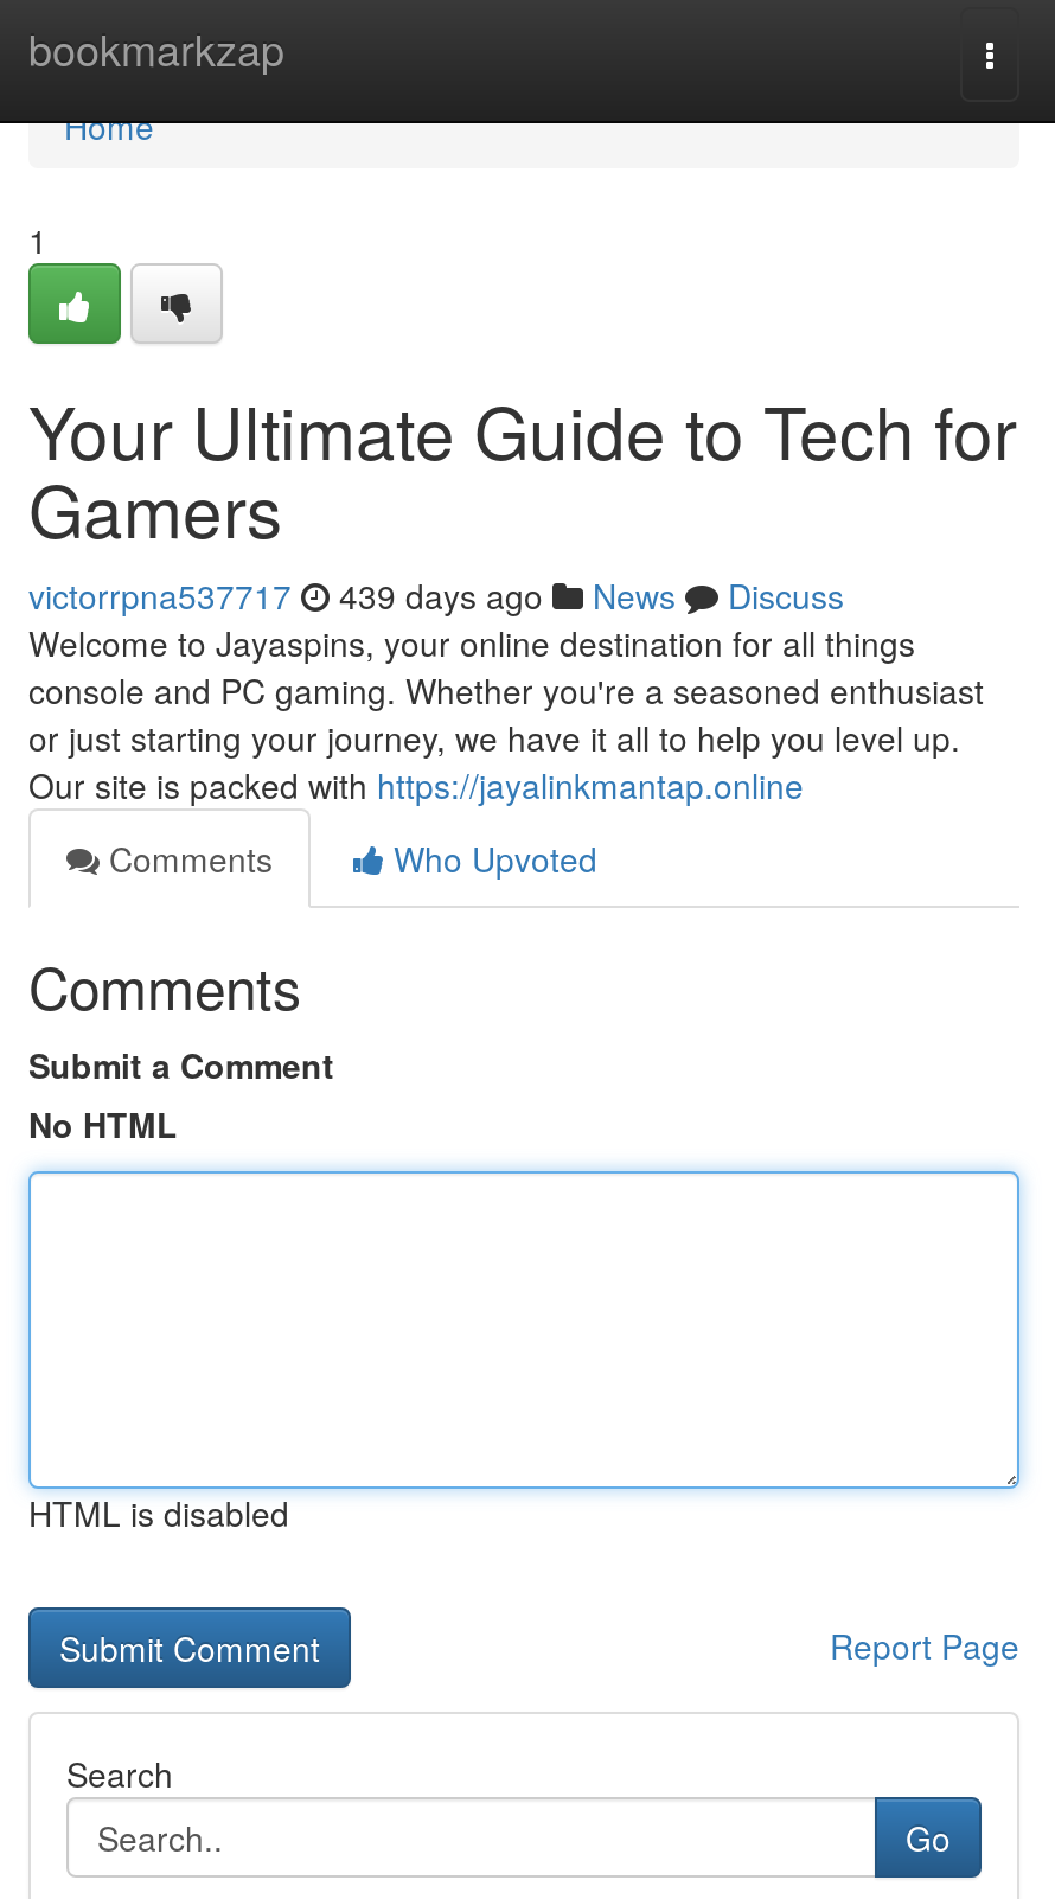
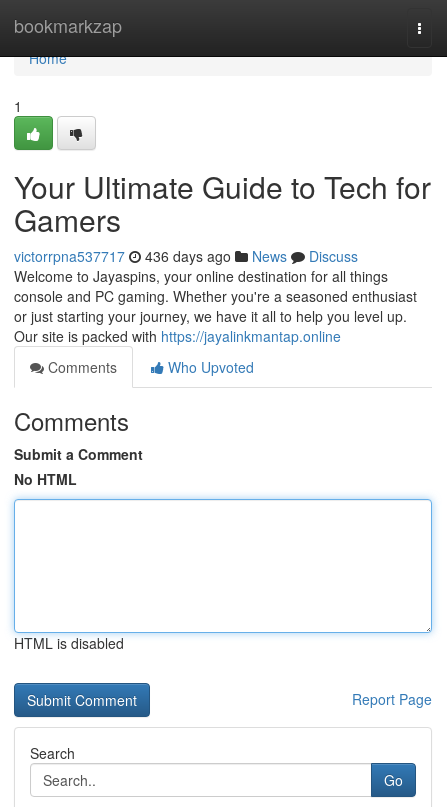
- victorrpna537717 439 days ago News Discuss
+ victorrpna537717 436 days ago News Discuss
